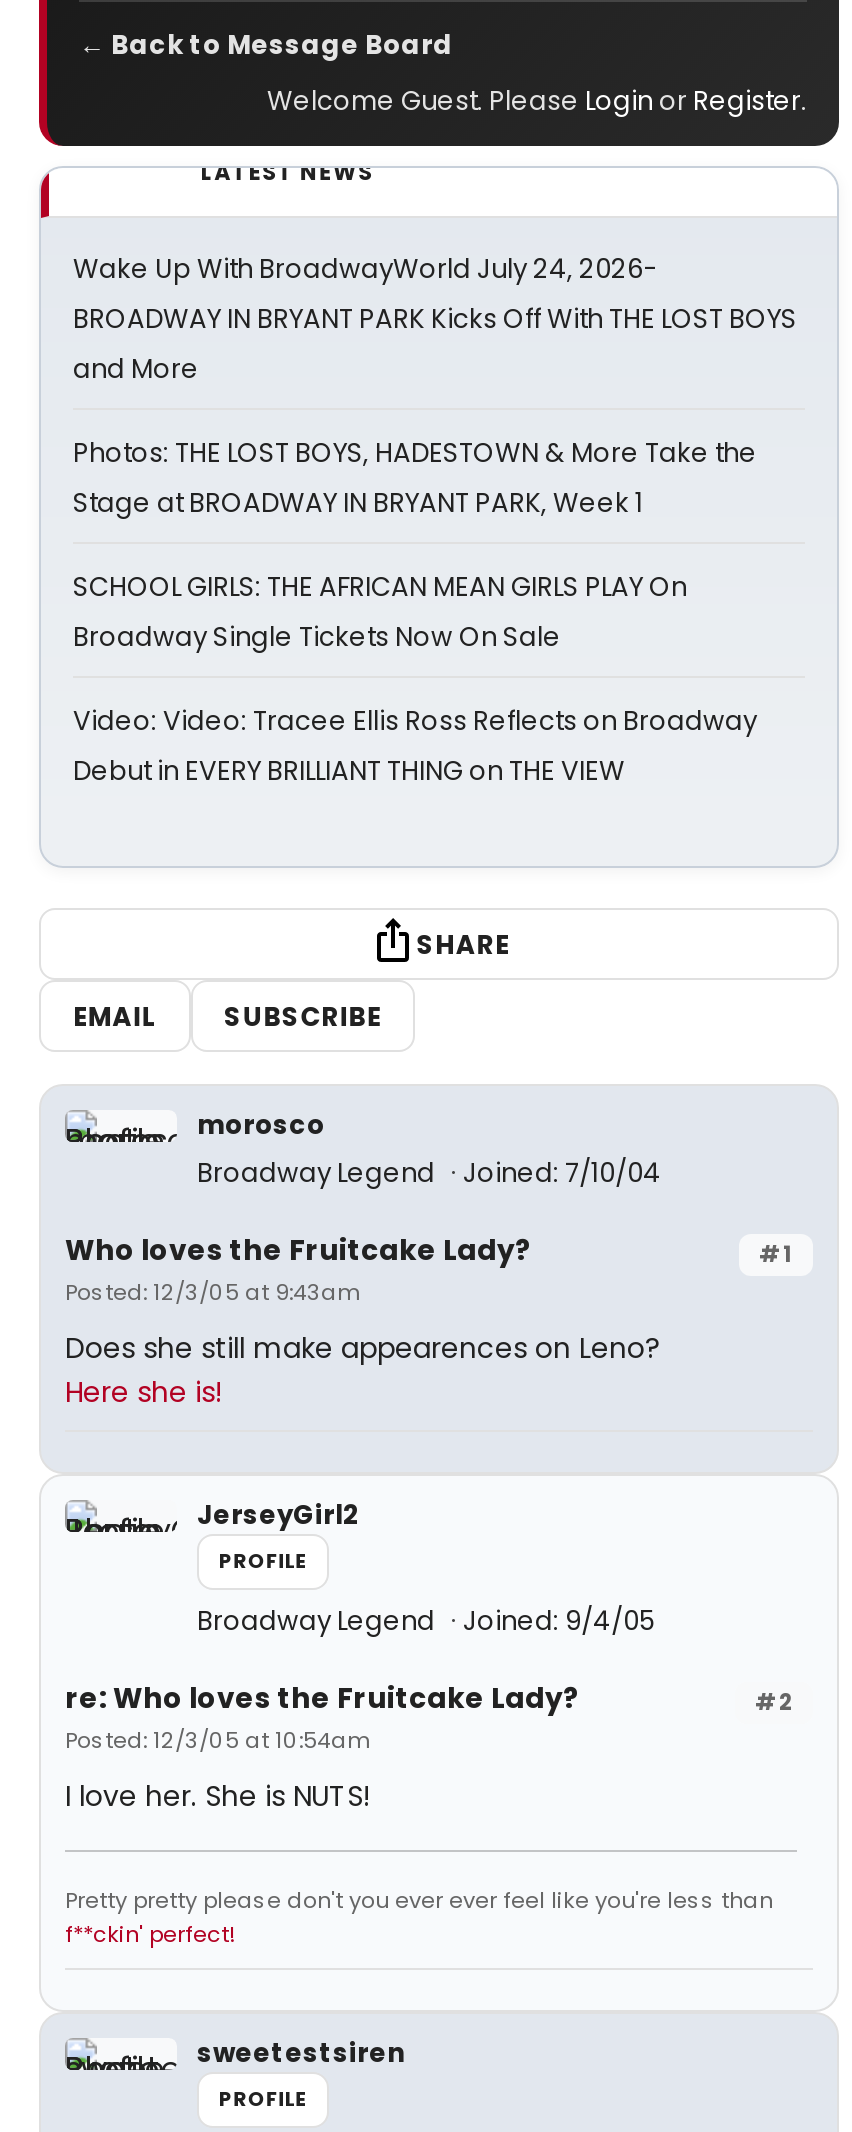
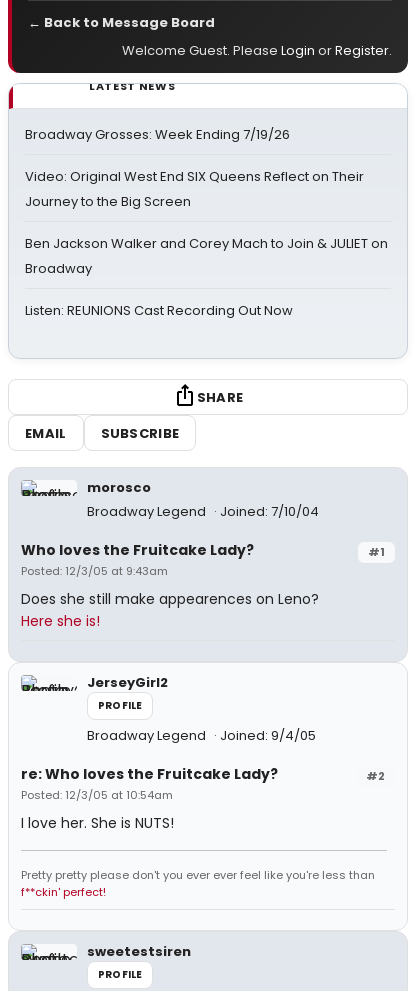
- Wake Up With BroadwayWorld July 24, 2026-
- BROADWAY IN BRYANT PARK Kicks Off With THE LOST BOYS
- and More
+ Broadway Grosses: Week Ending 7/19/26

- Photos: THE LOST BOYS, HADESTOWN & More Take the
- Stage at BROADWAY IN BRYANT PARK, Week 1
+ Video: Original West End SIX Queens Reflect on Their
+ Journey to the Big Screen

- SCHOOL GIRLS: THE AFRICAN MEAN GIRLS PLAY On
- Broadway Single Tickets Now On Sale
+ Ben Jackson Walker and Corey Mach to Join & JULIET on
+ Broadway

- Video: Video: Tracee Ellis Ross Reflects on Broadway
- Debut in EVERY BRILLIANT THING on THE VIEW
+ Listen: REUNIONS Cast Recording Out Now
